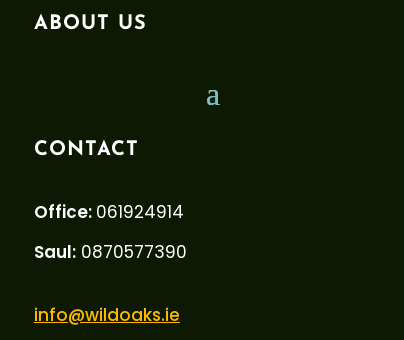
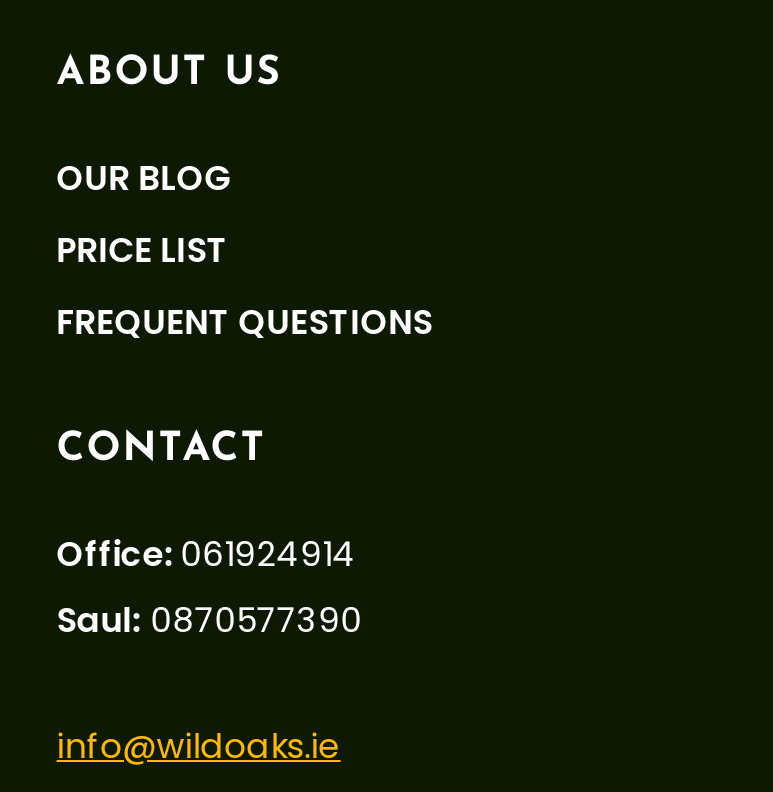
+ OUR BLOG
+ PRICE LIST
+ FREQUENT QUESTIONS

moved down: CONTACT
